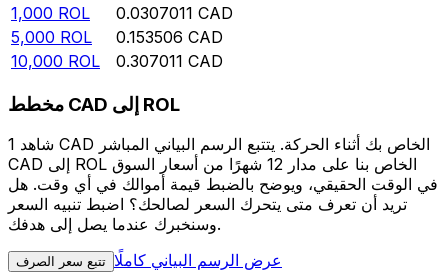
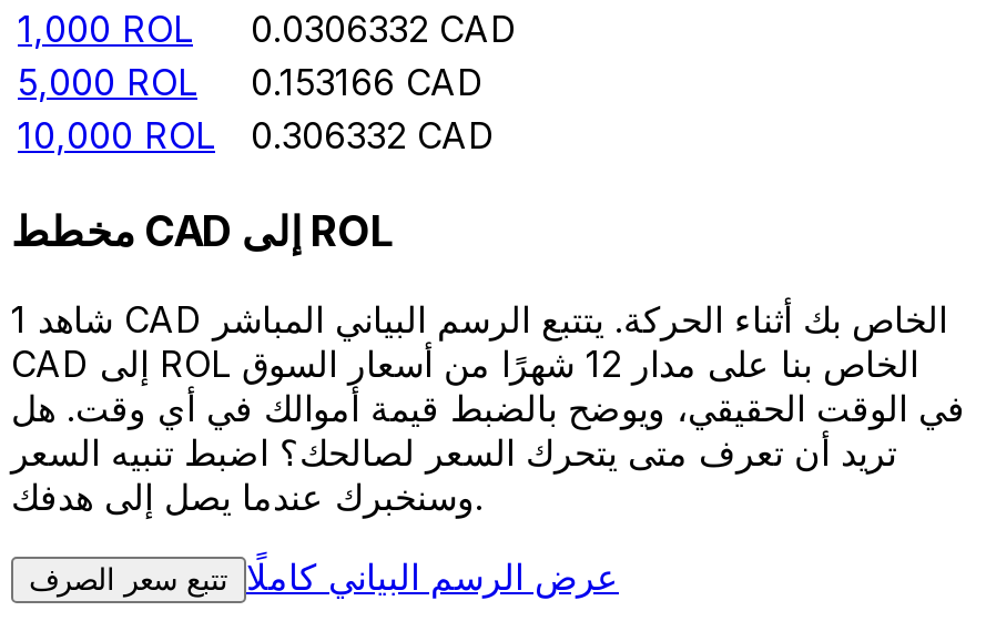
- 1,000 ROL 0.0307011 CAD
+ 1,000 ROL 0.0306332 CAD

- 5,000 ROL 0.153506 CAD
+ 5,000 ROL 0.153166 CAD

- 10,000 ROL 0.307011 CAD
+ 10,000 ROL 0.306332 CAD
